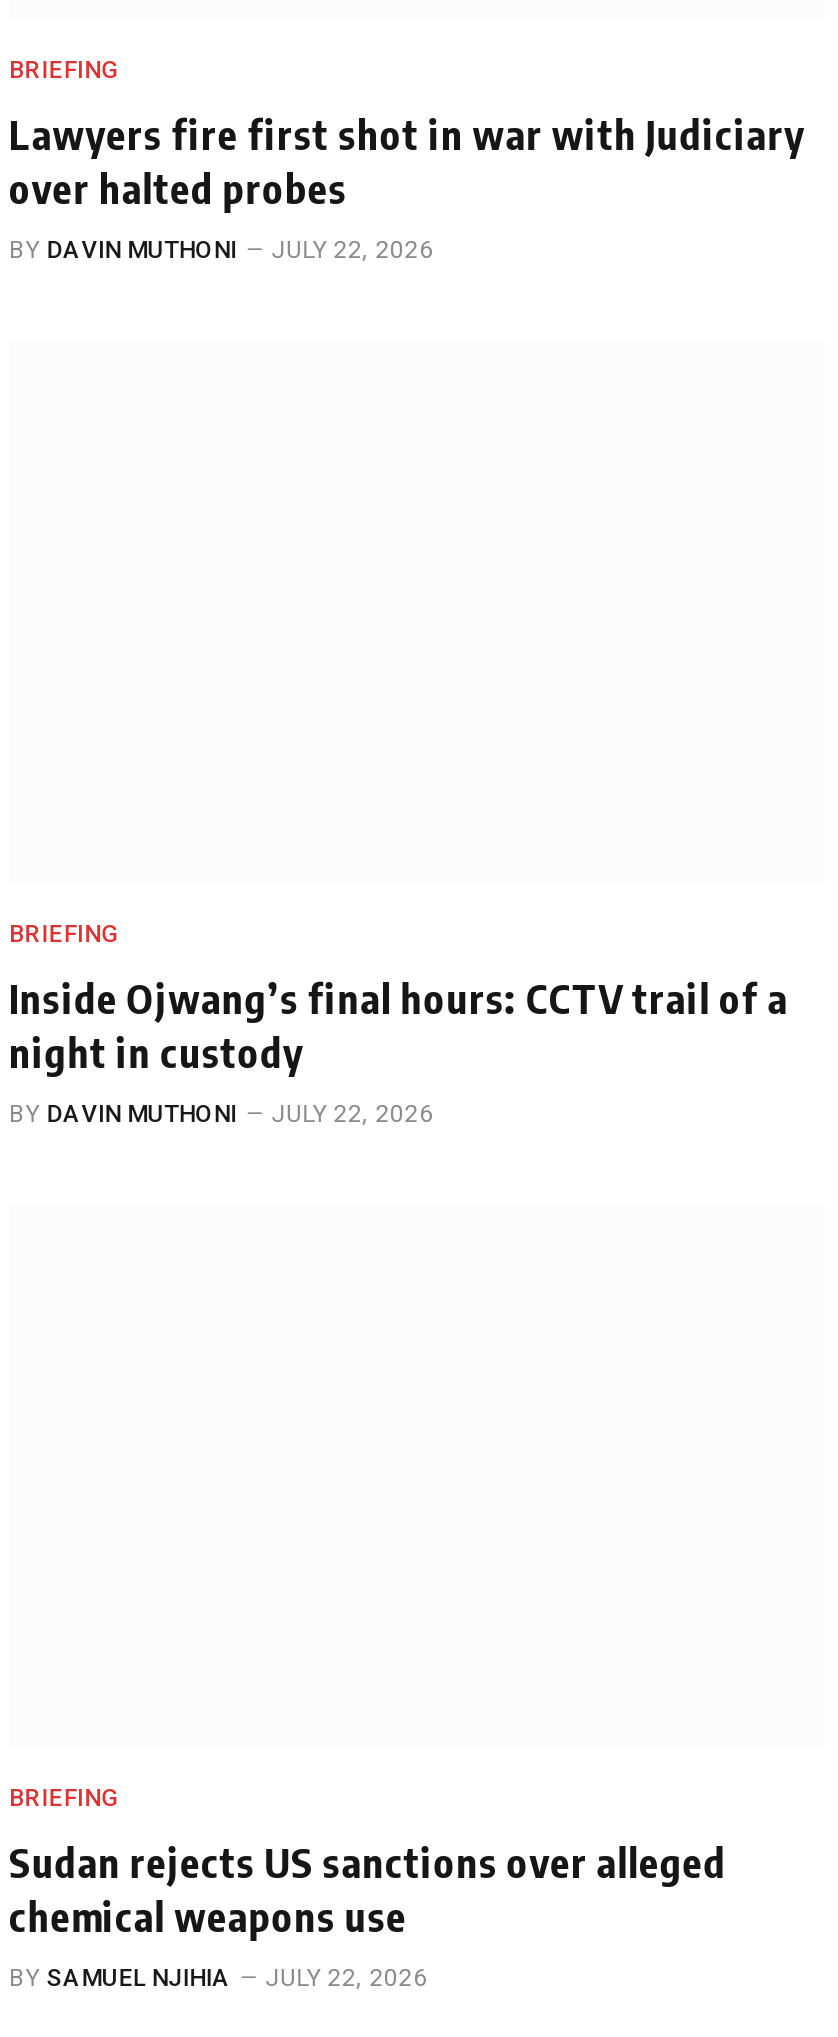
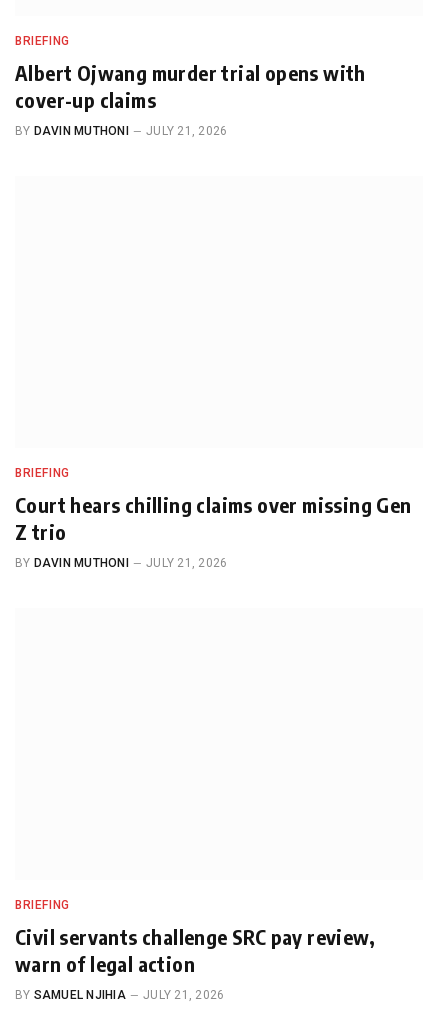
- Lawyers fire first shot in war with Judiciary
- over halted probes
+ Albert Ojwang murder trial opens with
+ cover-up claims

- BY DAVIN MUTHONI JULY 22, 2026
+ BY DAVIN MUTHONI JULY 21, 2026

- Inside Ojwang’s final hours: CCTV trail of a
- night in custody
+ Court hears chilling claims over missing Gen
+ Z trio

- BY DAVIN MUTHONI JULY 22, 2026
+ BY DAVIN MUTHONI JULY 21, 2026

- Sudan rejects US sanctions over alleged
- chemical weapons use
+ Civil servants challenge SRC pay review,
+ warn of legal action

- BY SAMUEL NJIHIA JULY 22, 2026
+ BY SAMUEL NJIHIA JULY 21, 2026
